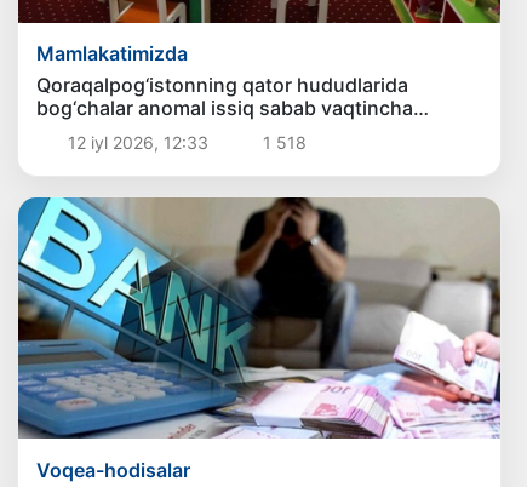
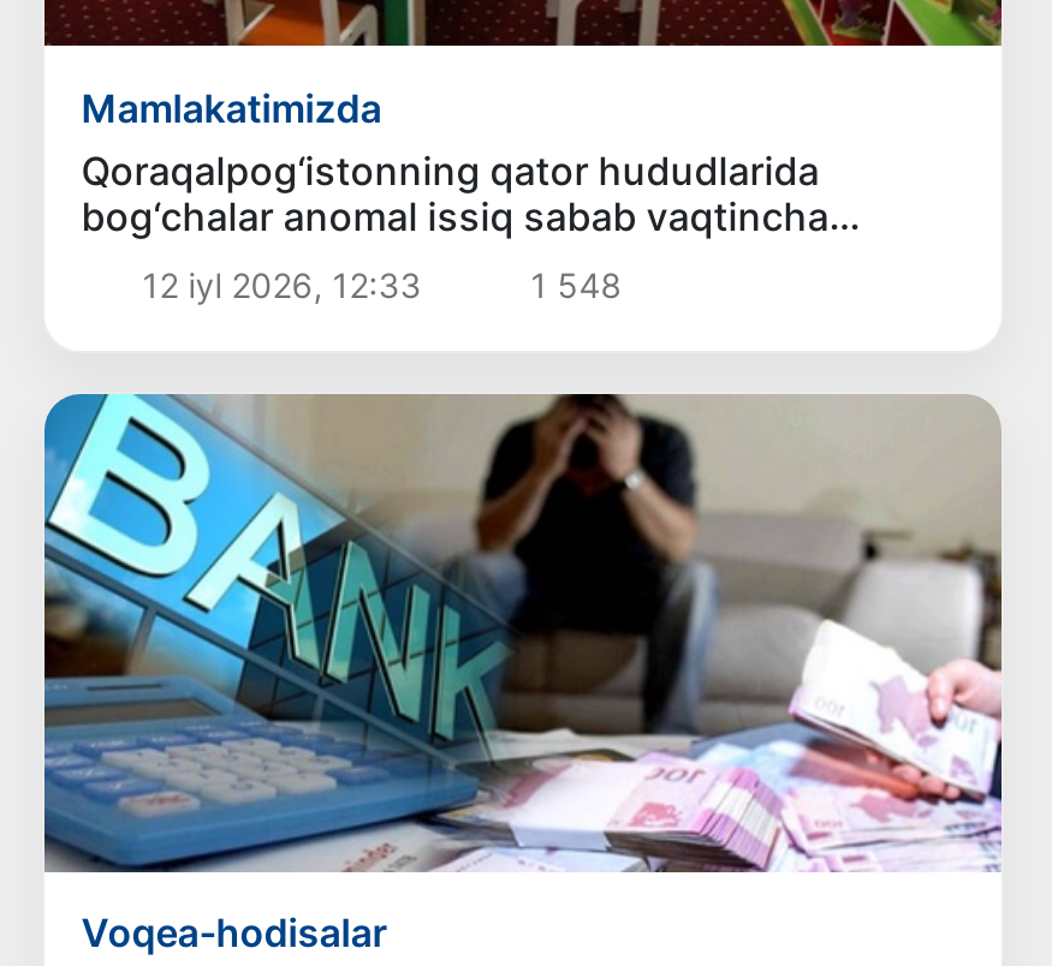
- 1 518
+ 1 548
